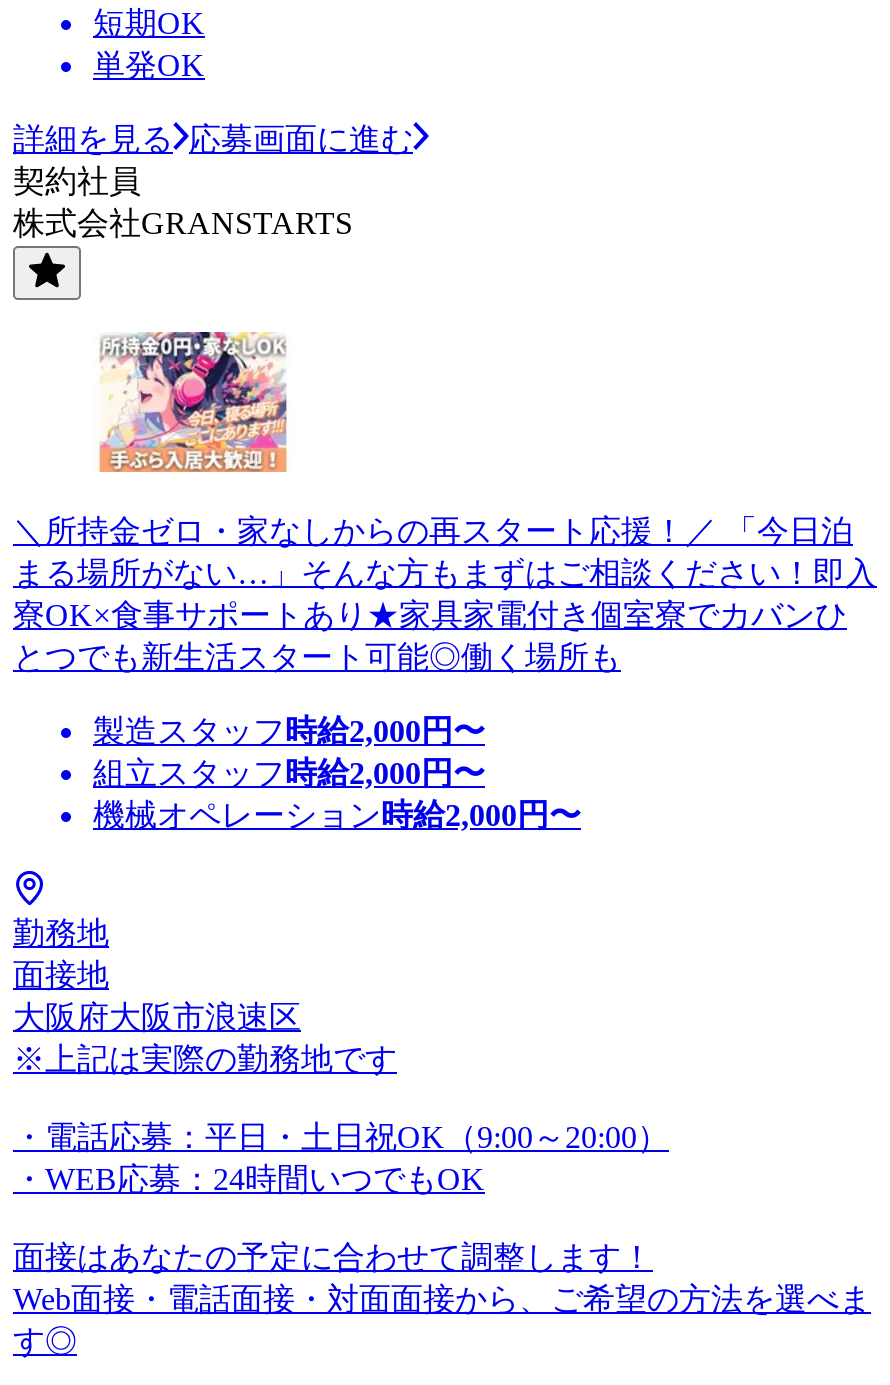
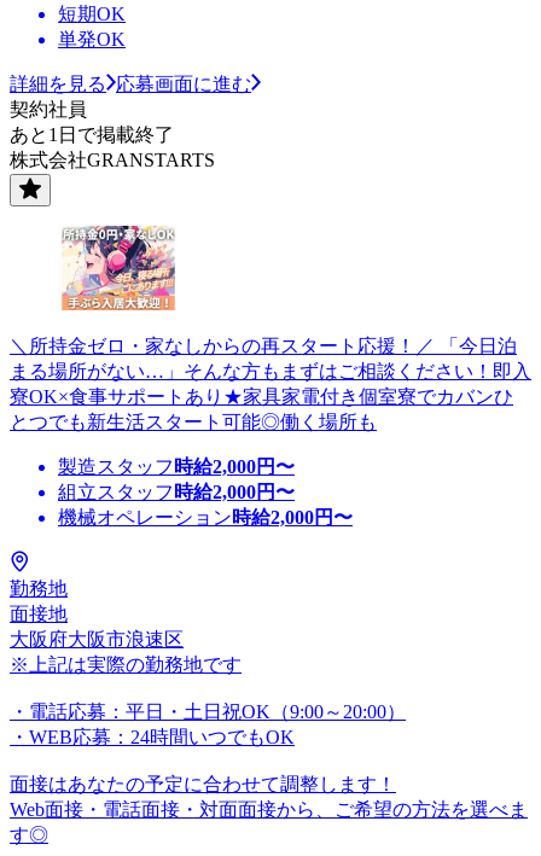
+ あと1日で掲載終了
